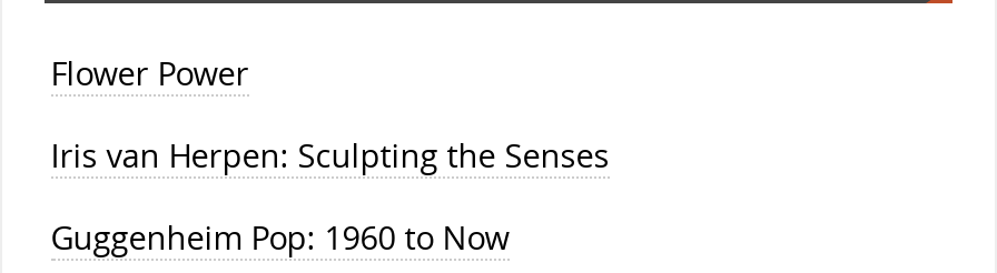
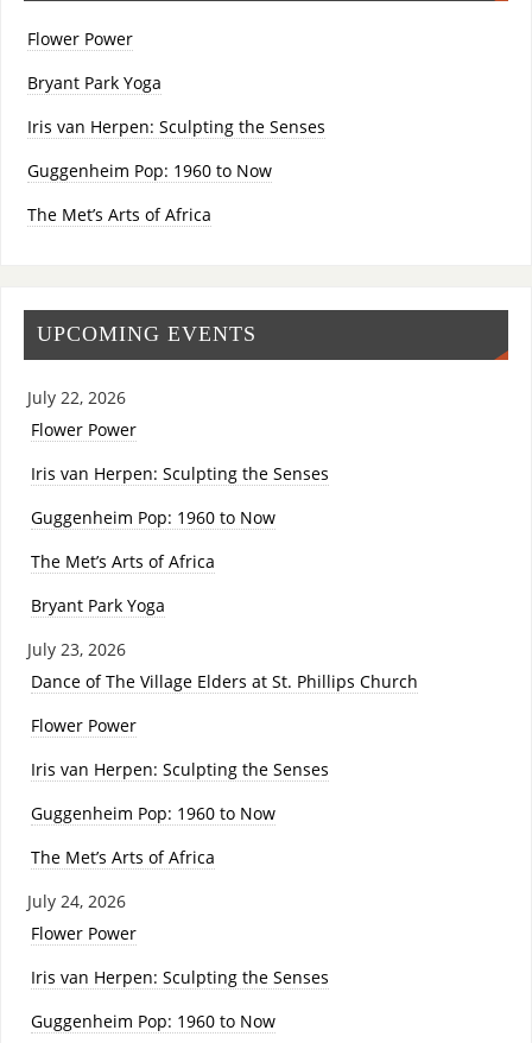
+ Bryant Park Yoga
+ Iris van Herpen: Sculpting the Senses
+ Guggenheim Pop: 1960 to Now
+ The Met’s Arts of Africa

+ UPCOMING EVENTS
+ July 22, 2026
+ Flower Power
+ Iris van Herpen: Sculpting the Senses
+ Guggenheim Pop: 1960 to Now
+ The Met’s Arts of Africa
+ Bryant Park Yoga
+ July 23, 2026
+ Dance of The Village Elders at St. Phillips Church
+ Flower Power
+ Iris van Herpen: Sculpting the Senses
+ Guggenheim Pop: 1960 to Now
+ The Met’s Arts of Africa
+ July 24, 2026
+ Flower Power
